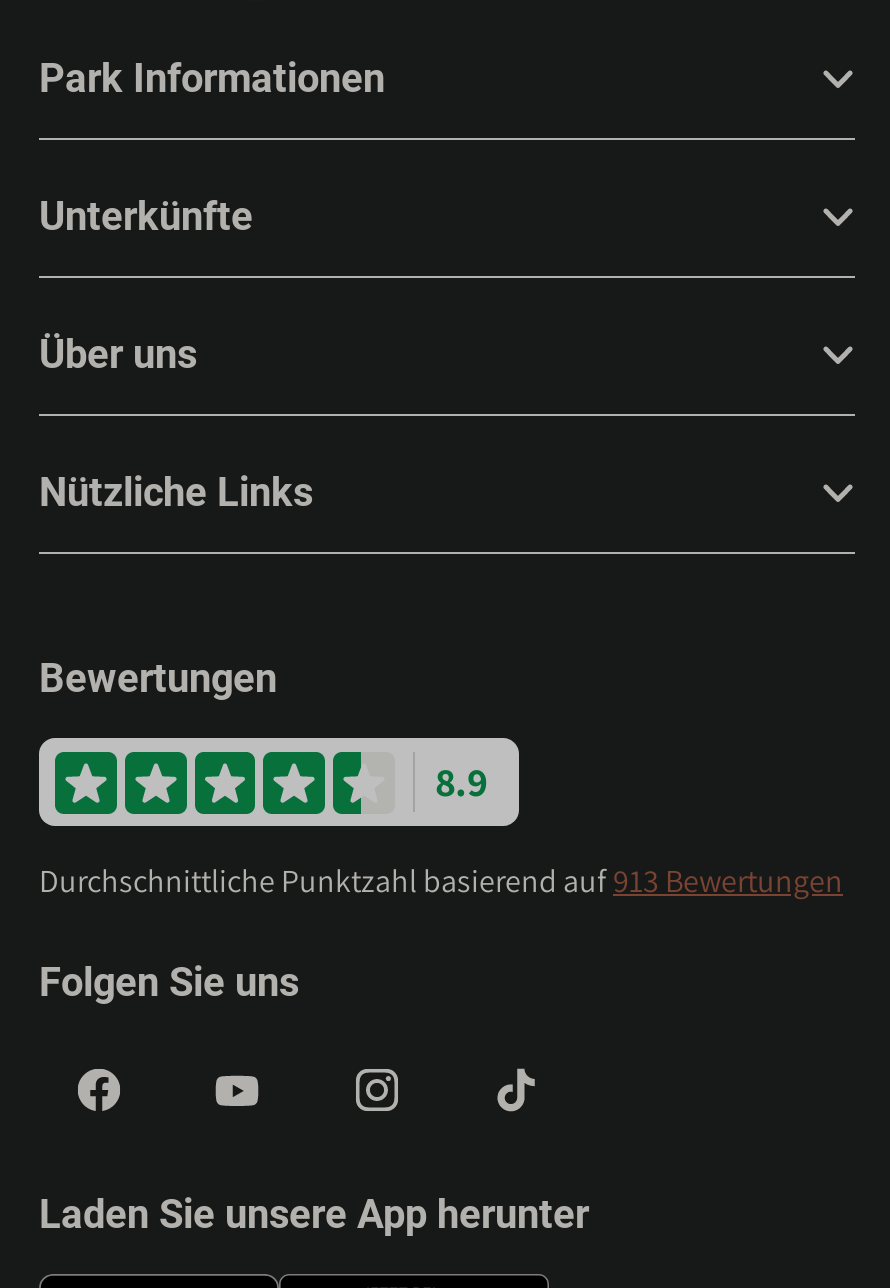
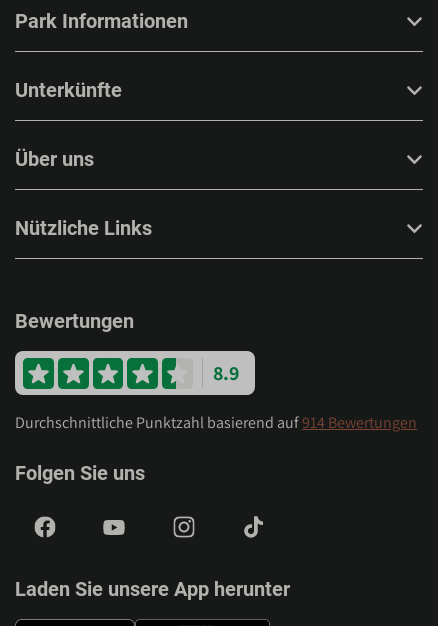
- Durchschnittliche Punktzahl basierend auf 913 Bewertungen
+ Durchschnittliche Punktzahl basierend auf 914 Bewertungen
